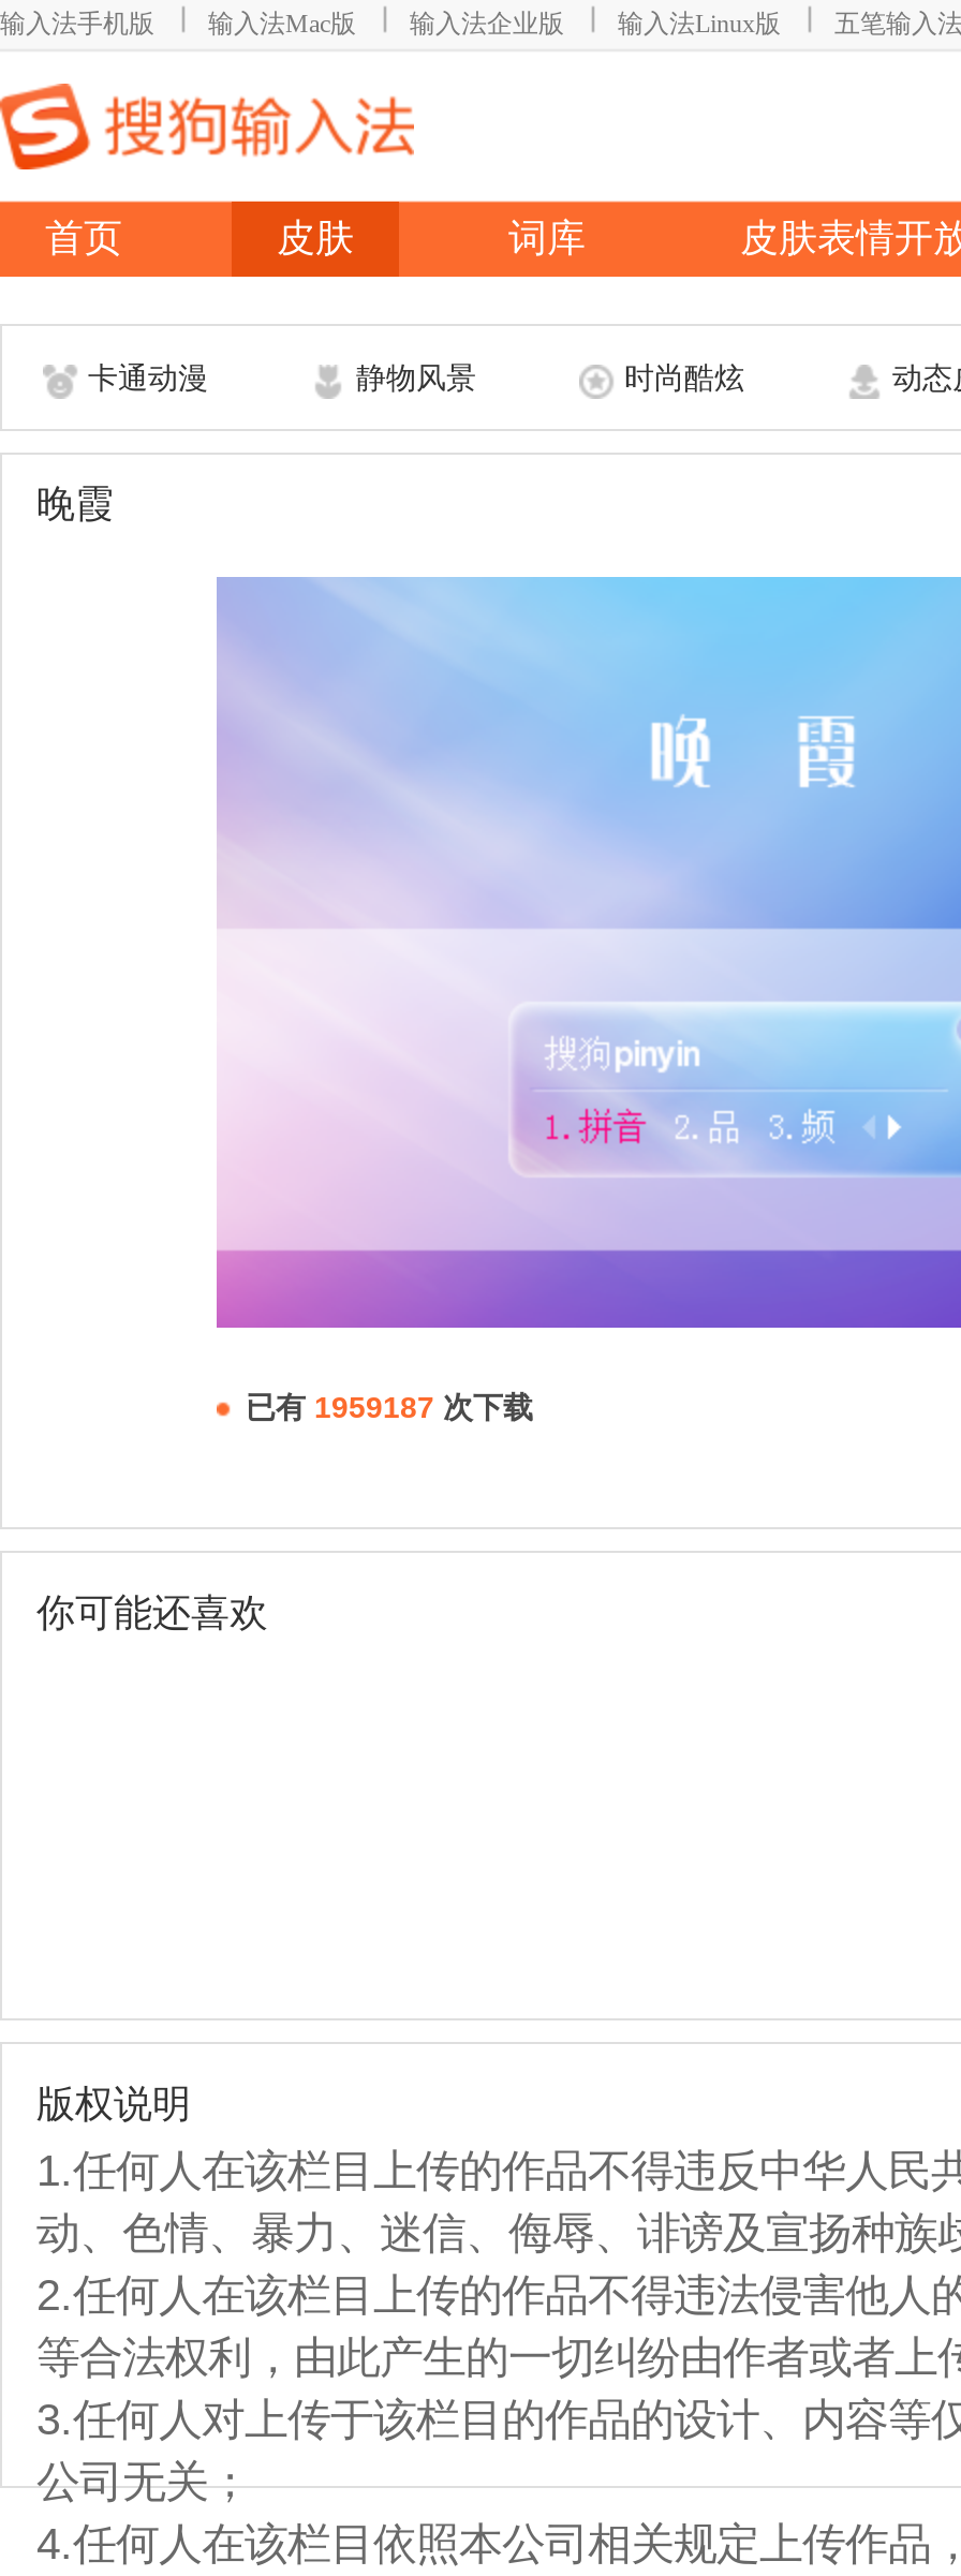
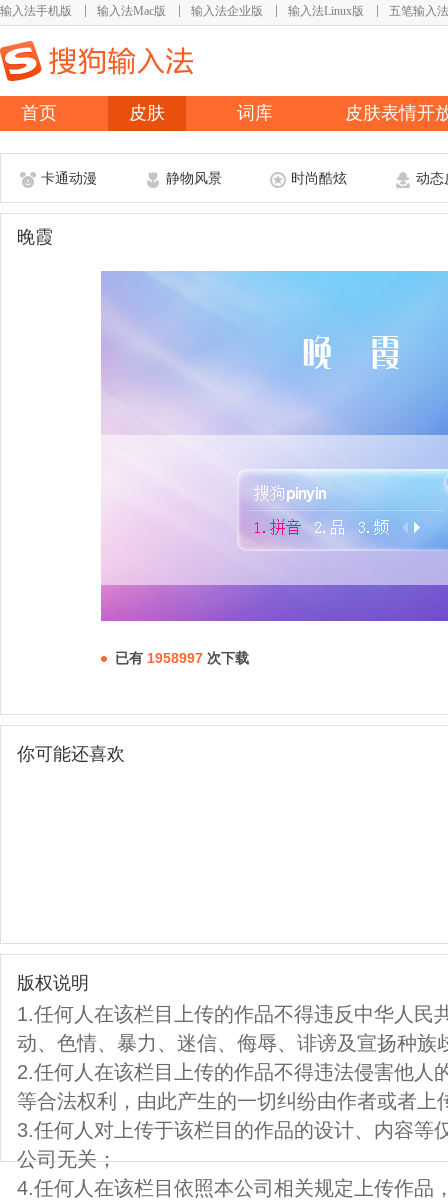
- 已有1959187次下载
+ 已有1958997次下载
